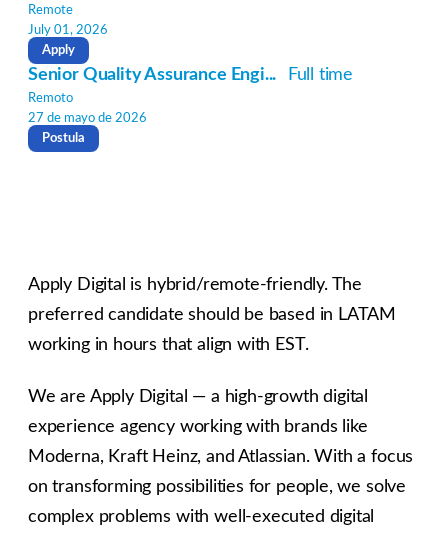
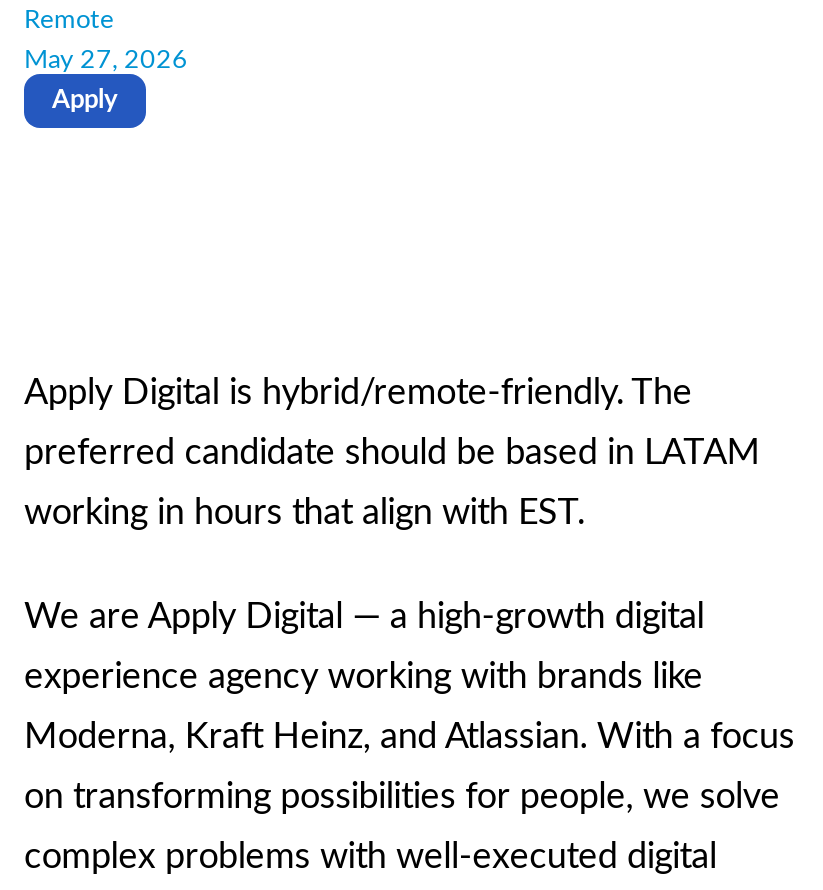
- July 01, 2026
+ May 27, 2026

- Senior Quality Assurance Engi... Full time
- Remoto
- 27 de mayo de 2026
- Postula
